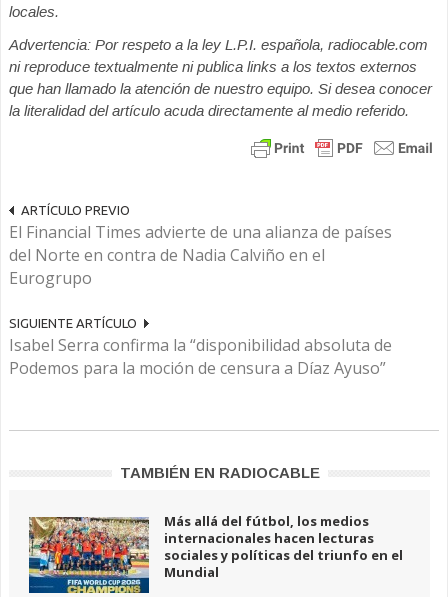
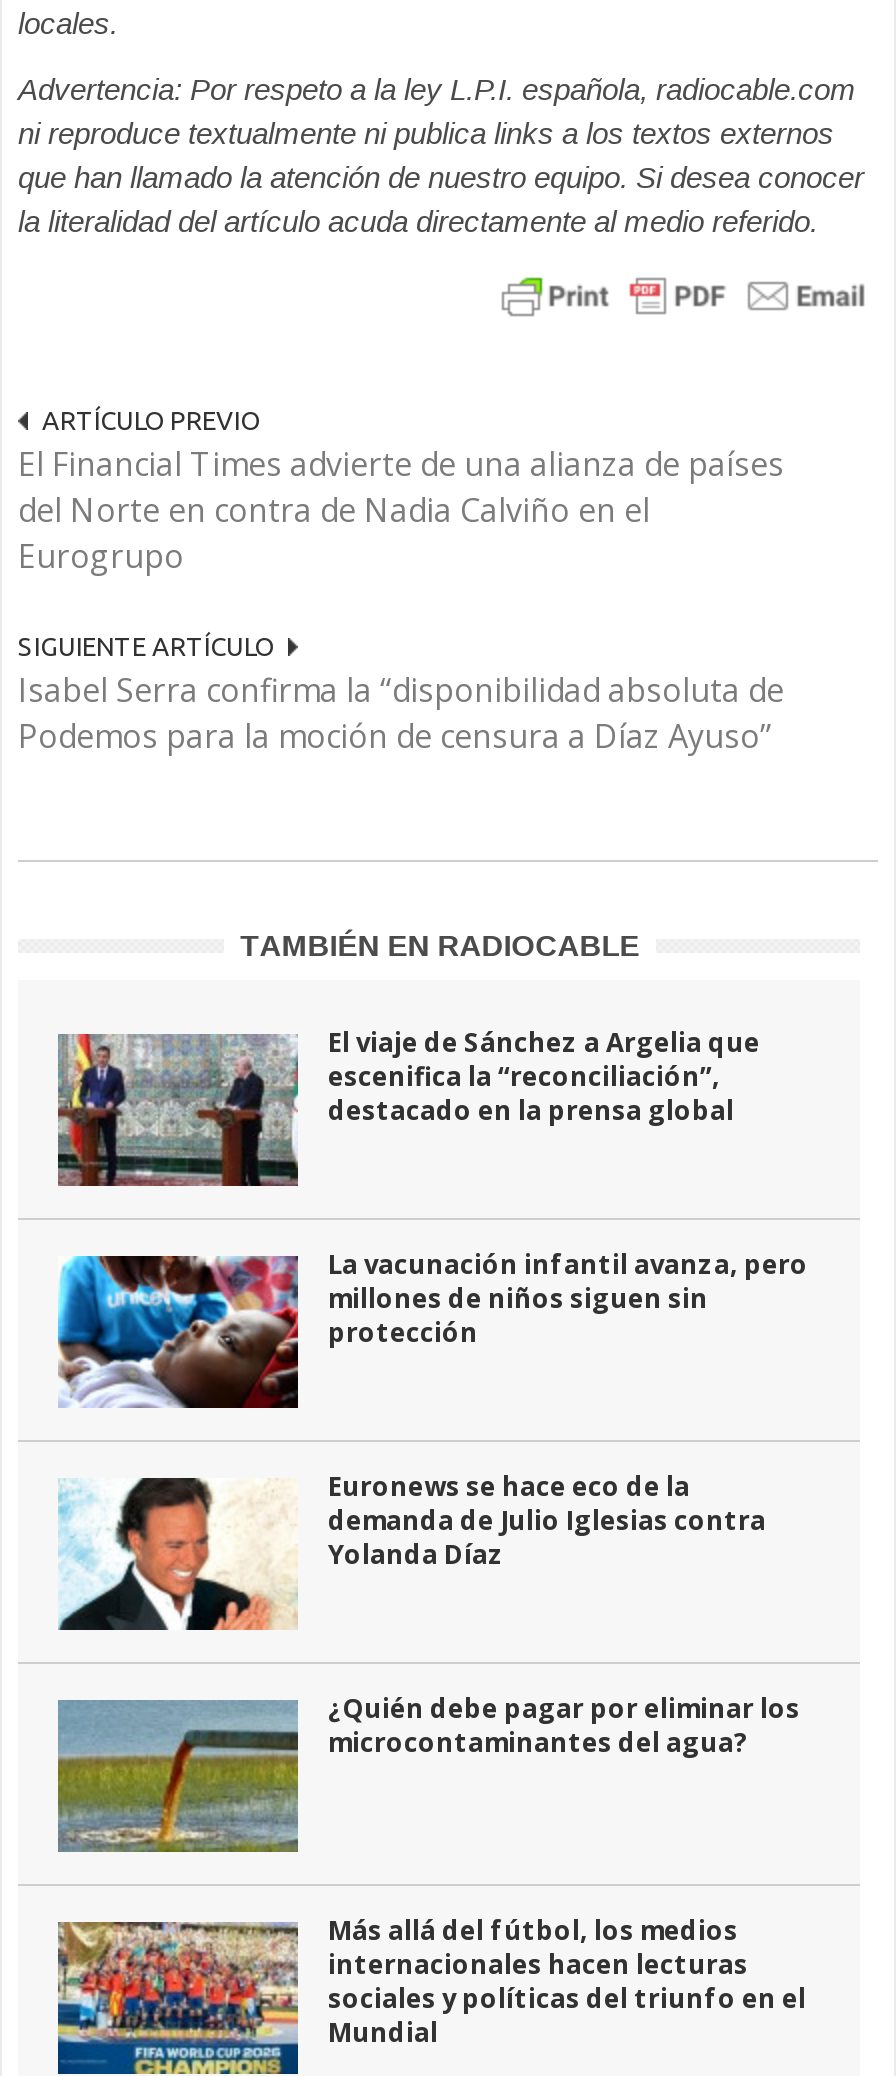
+ [image]
+ El viaje de Sánchez a Argelia que
+ escenifica la “reconciliación”,
+ destacado en la prensa global

+ [image]
+ La vacunación infantil avanza, pero
+ millones de niños siguen sin
+ protección

+ [image]
+ Euronews se hace eco de la
+ demanda de Julio Iglesias contra
+ Yolanda Díaz

+ [image]
+ ¿Quién debe pagar por eliminar los
+ microcontaminantes del agua?
